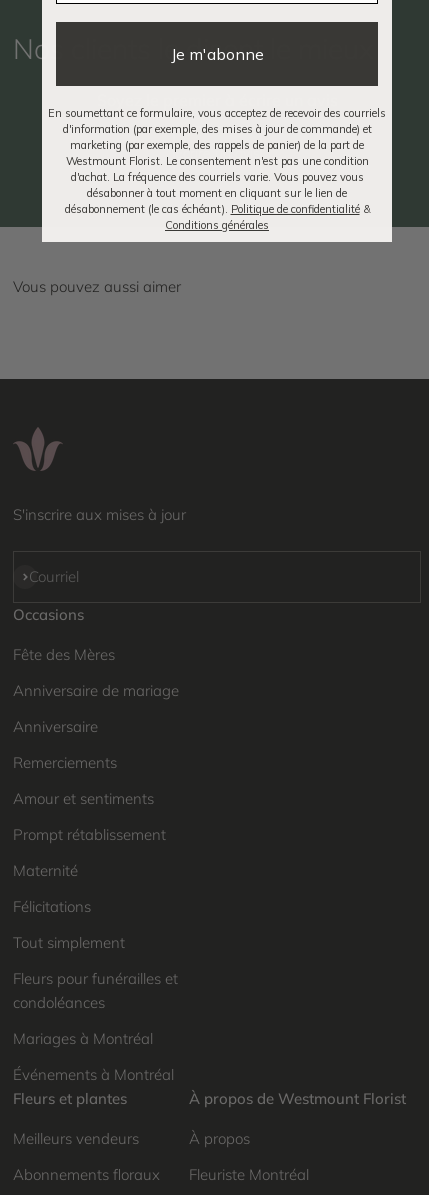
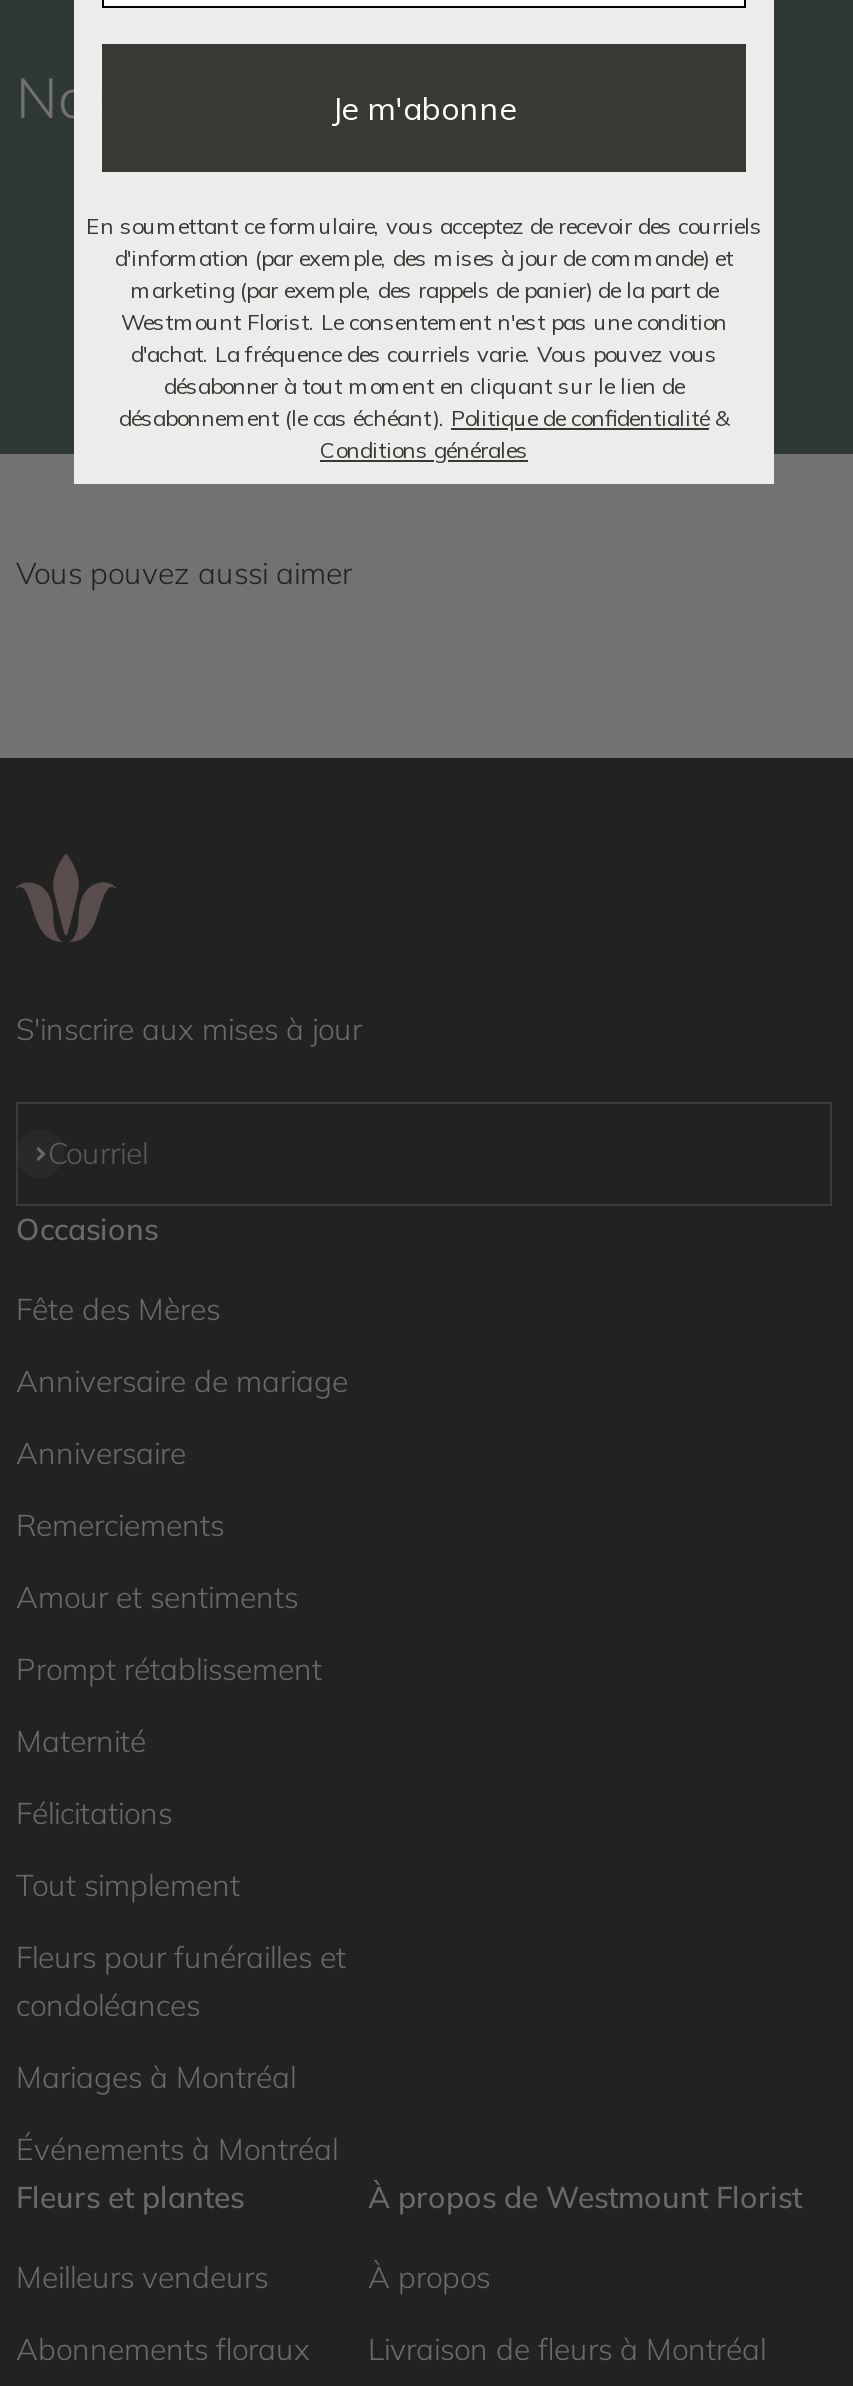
- Fleuriste Montréal
+ Livraison de fleurs à Montréal
